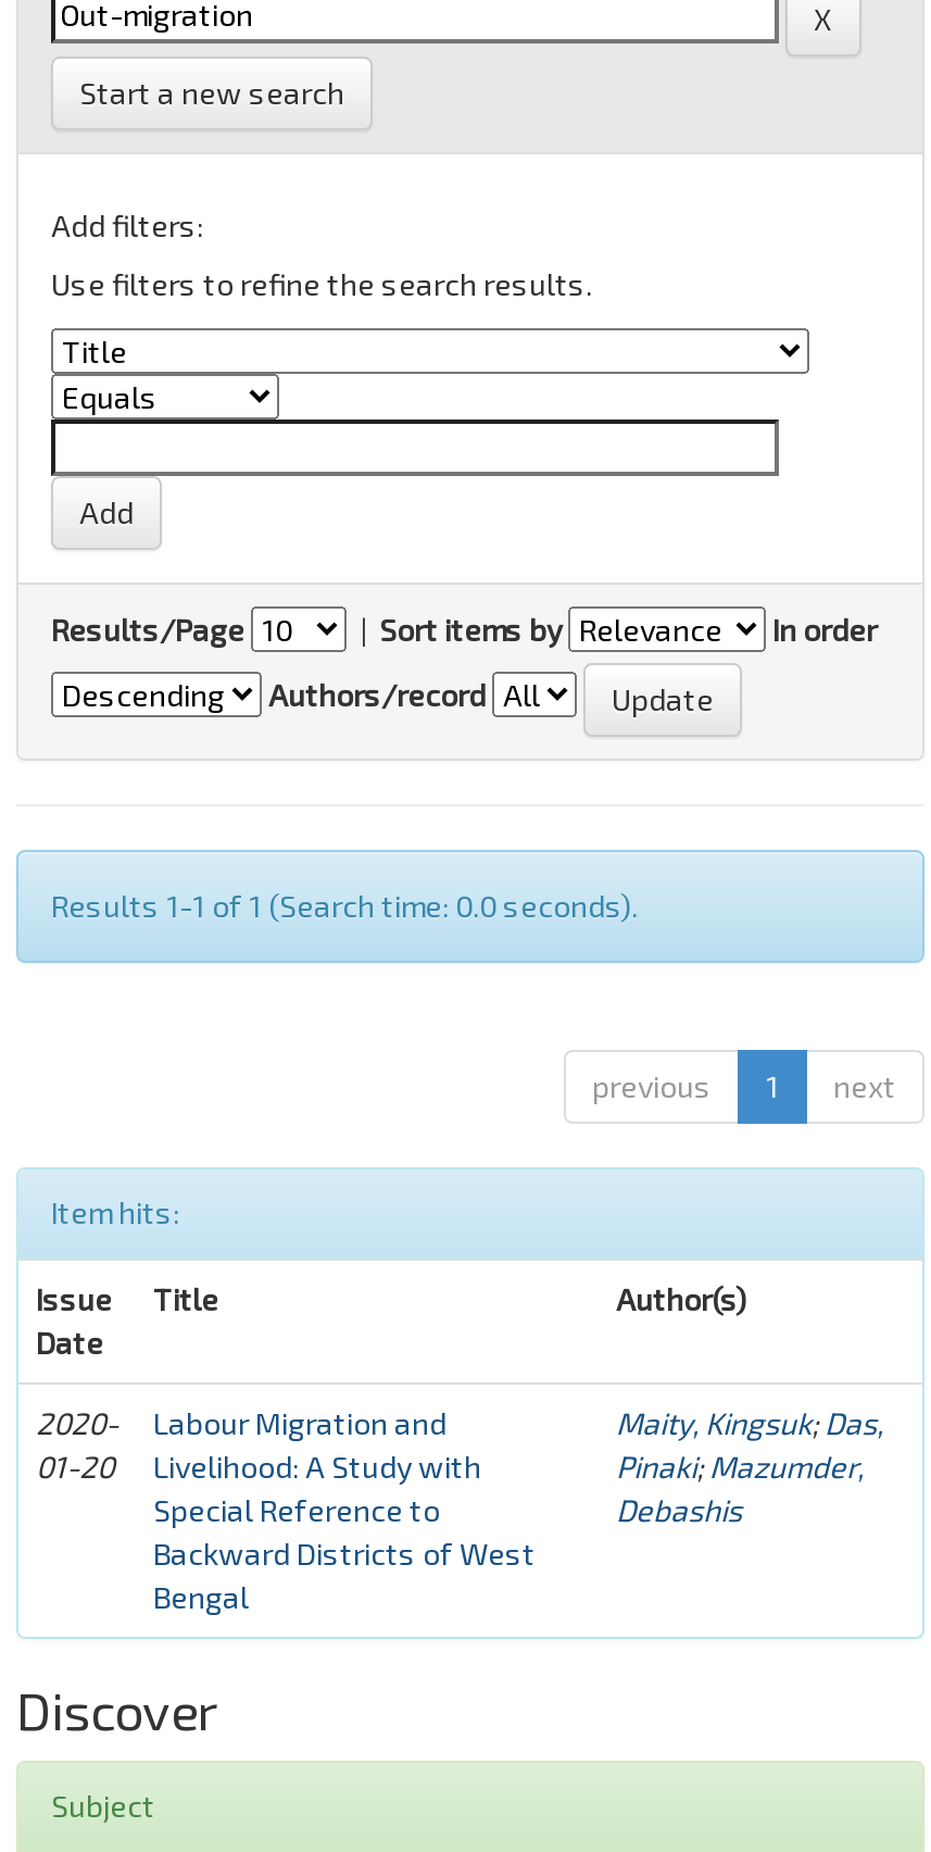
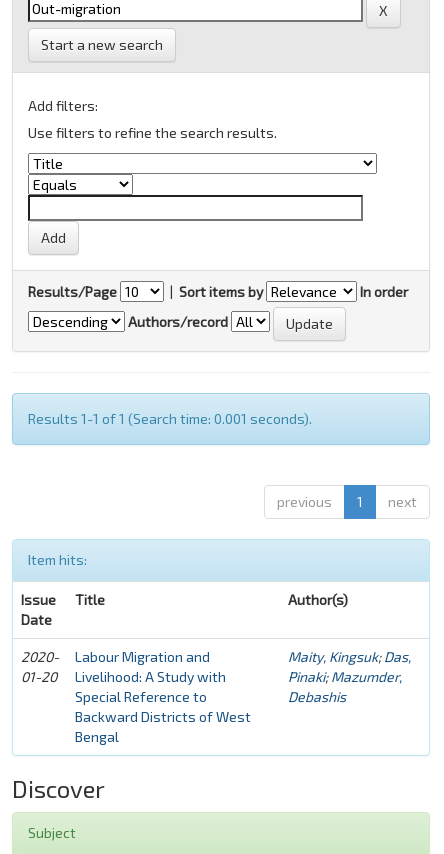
- Results 1-1 of 1 (Search time: 0.0 seconds).
+ Results 1-1 of 1 (Search time: 0.001 seconds).
